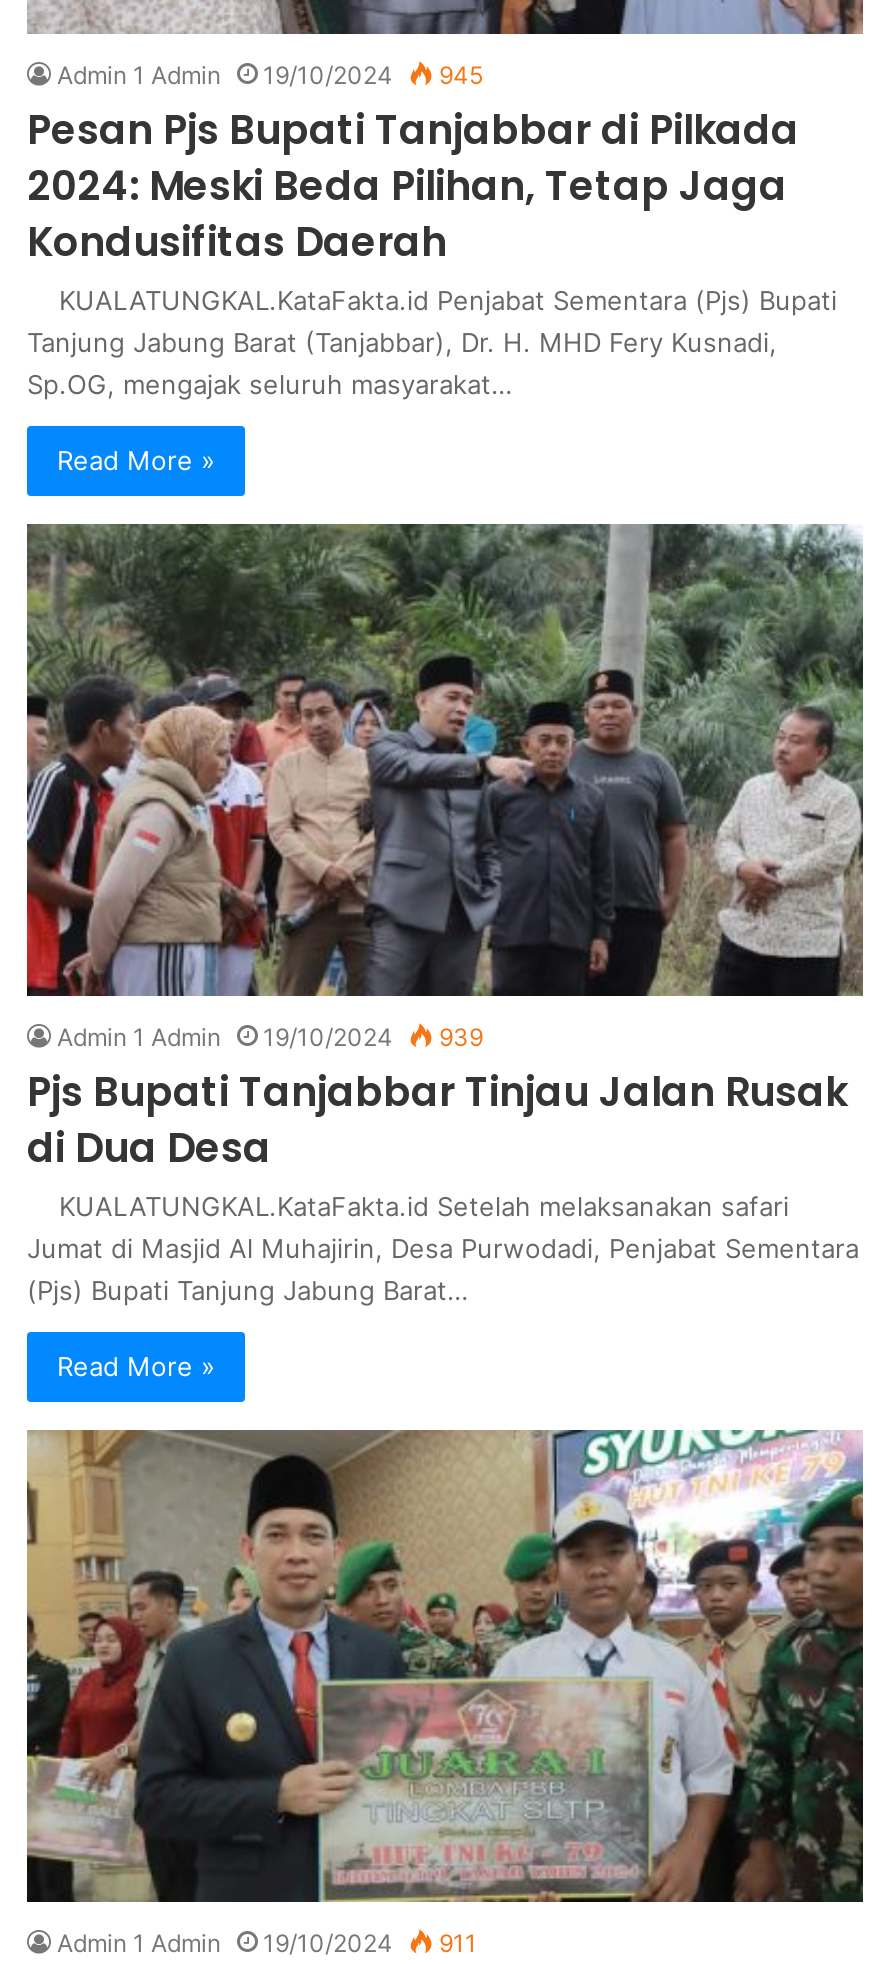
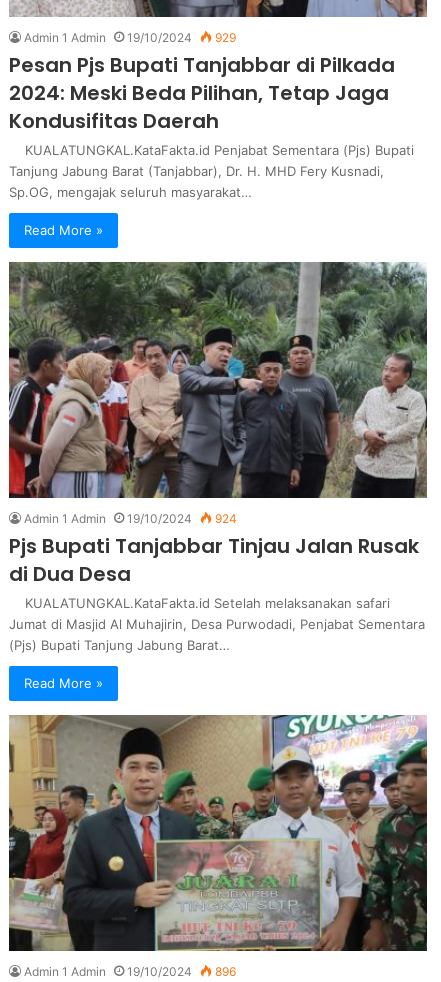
- Admin 1 Admin 19/10/2024 945
+ Admin 1 Admin 19/10/2024 929

- Admin 1 Admin 19/10/2024 939
+ Admin 1 Admin 19/10/2024 924

- Admin 1 Admin 19/10/2024 911
+ Admin 1 Admin 19/10/2024 896
